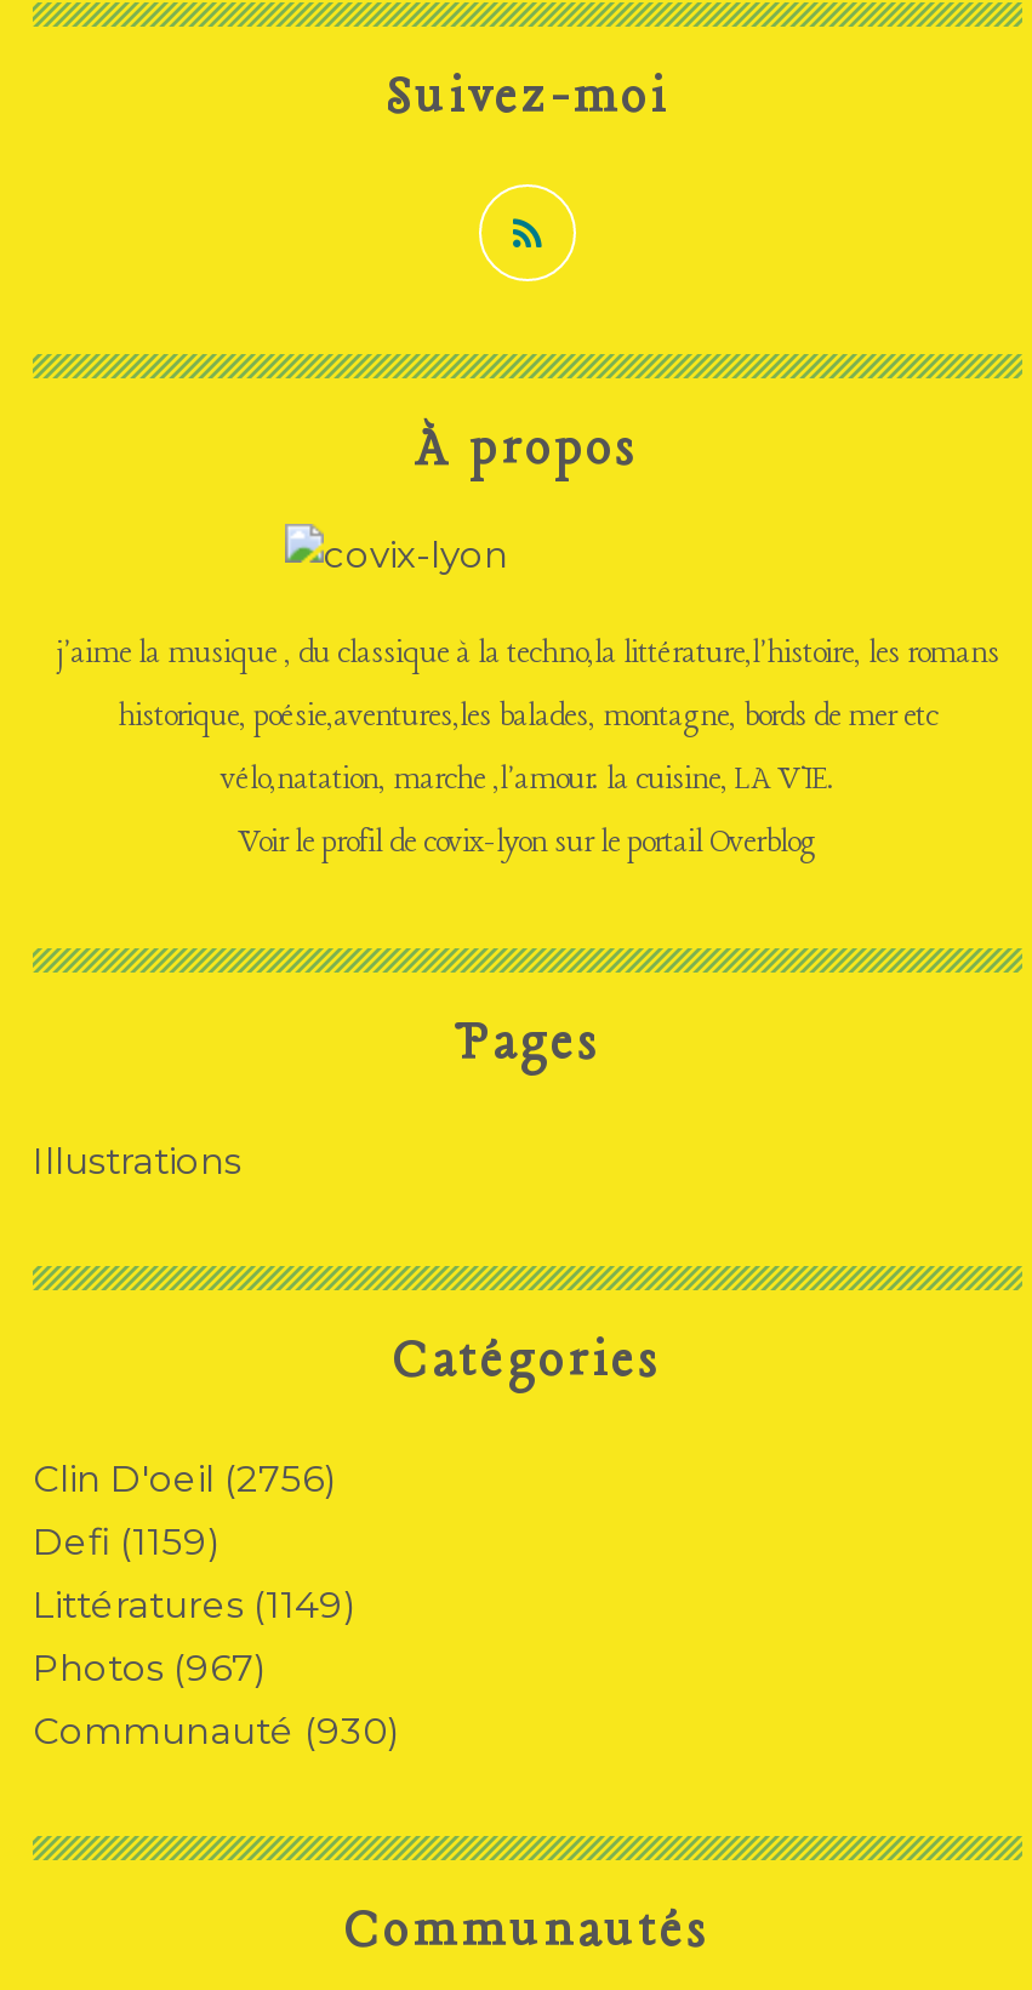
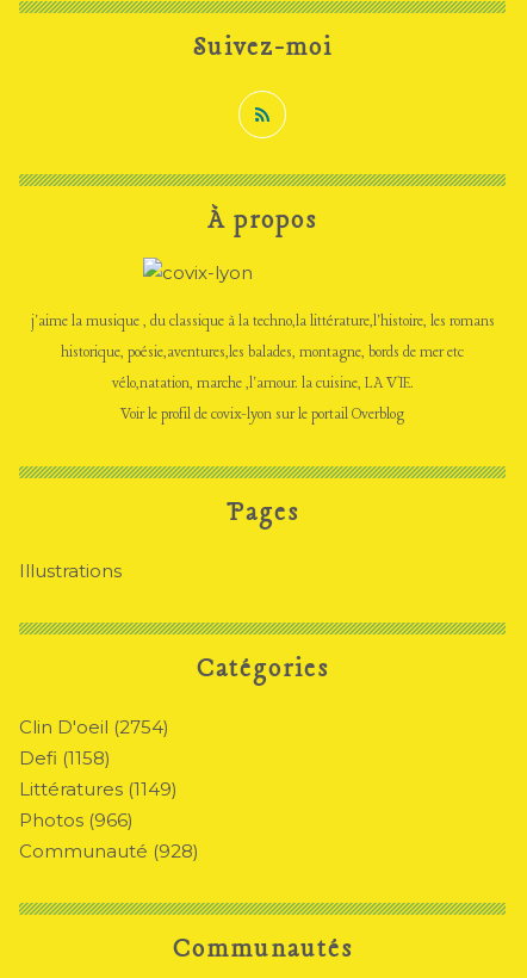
- Clin D'oeil (2756)
+ Clin D'oeil (2754)

- Defi (1159)
+ Defi (1158)

- Photos (967)
+ Photos (966)

- Communauté (930)
+ Communauté (928)
